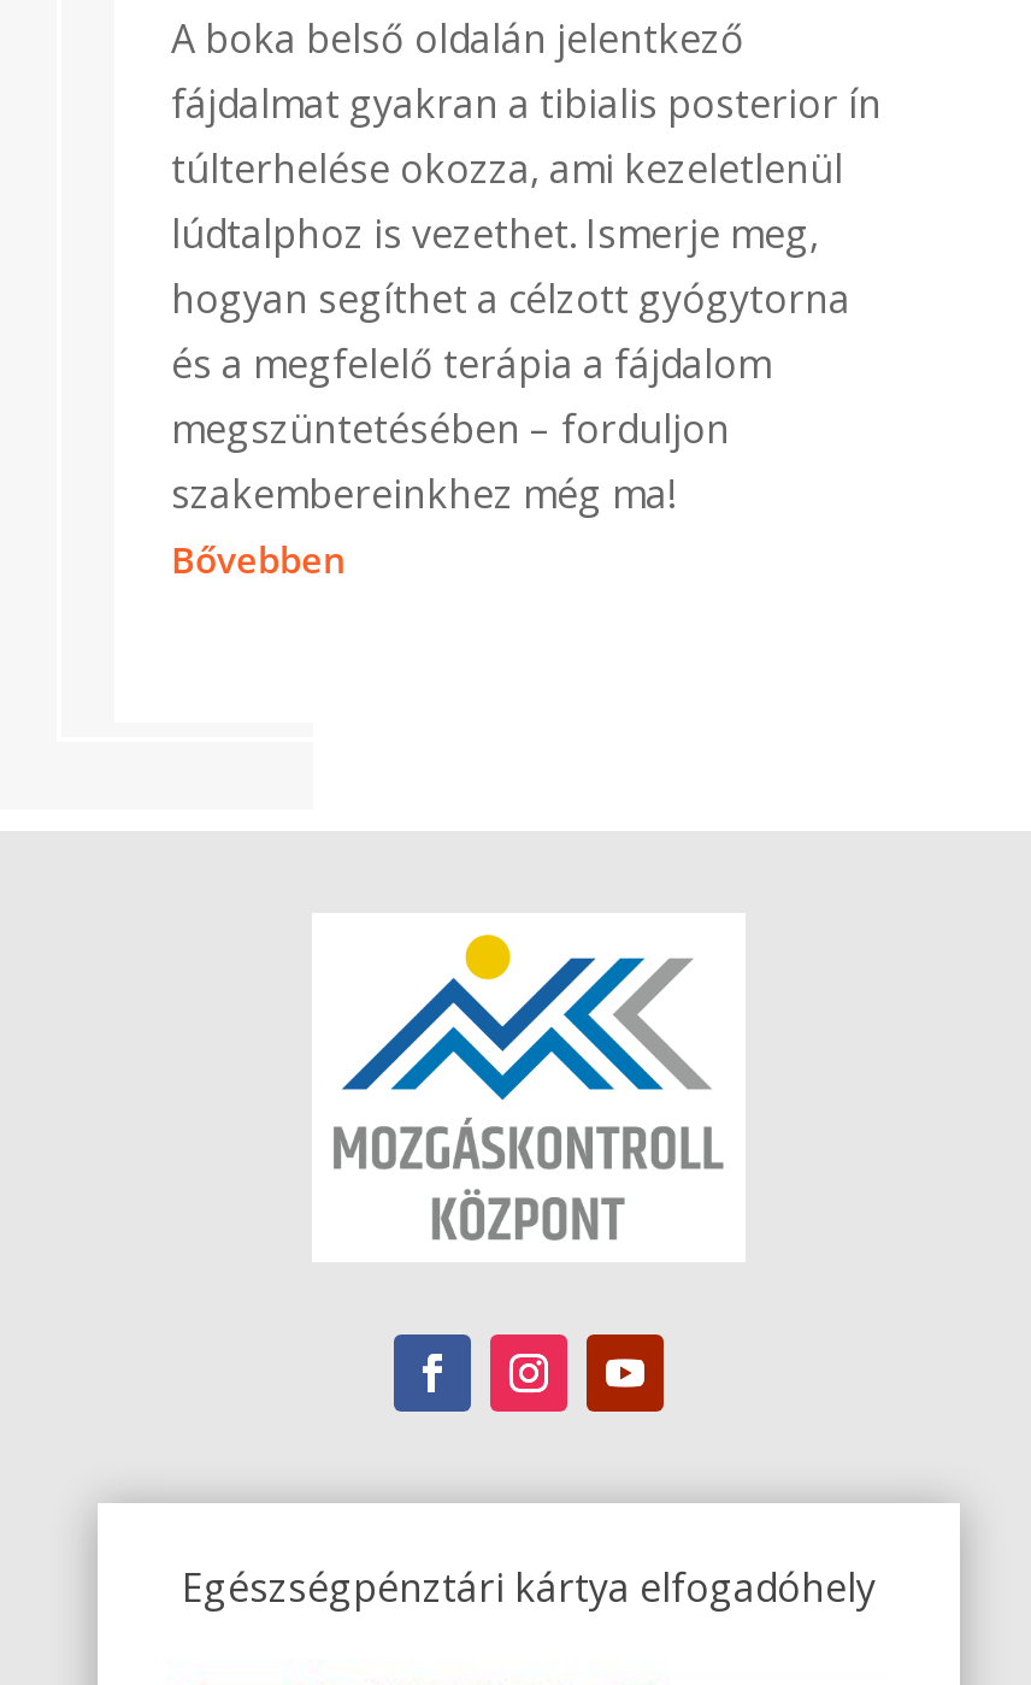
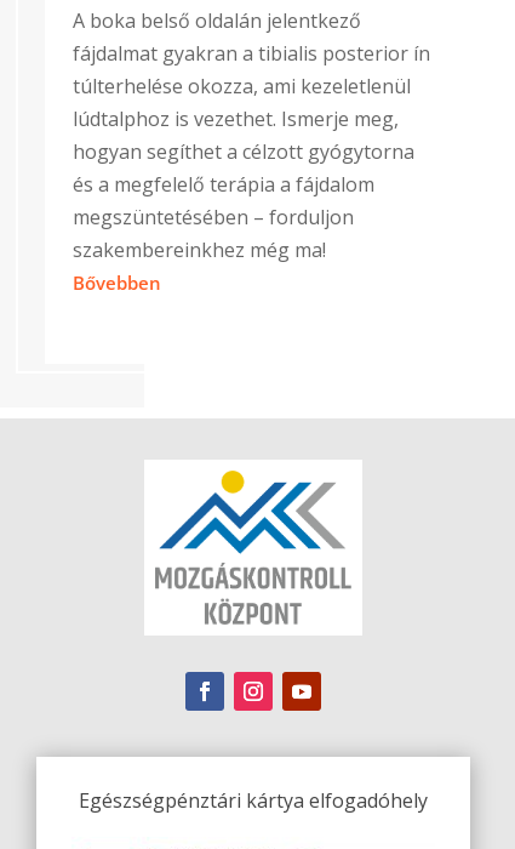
- [image]
+ [image]
